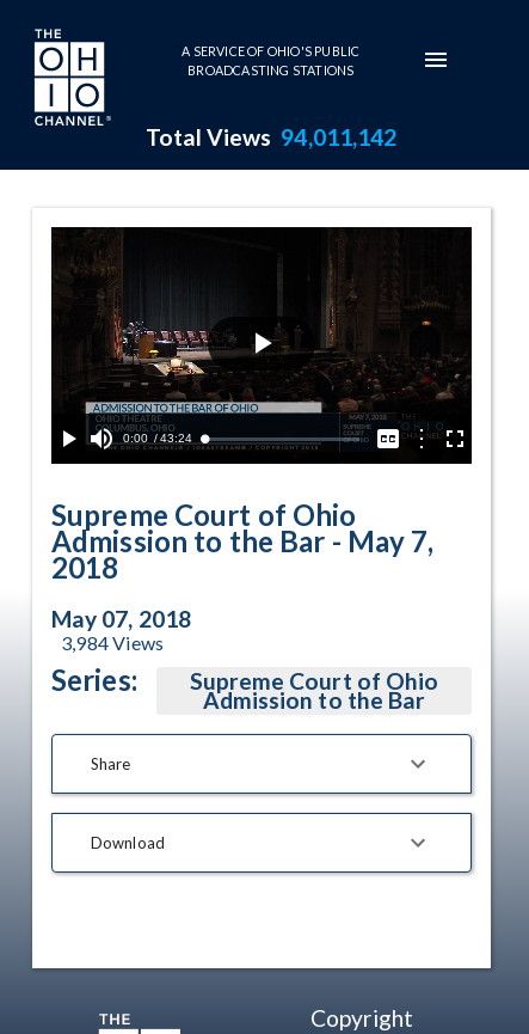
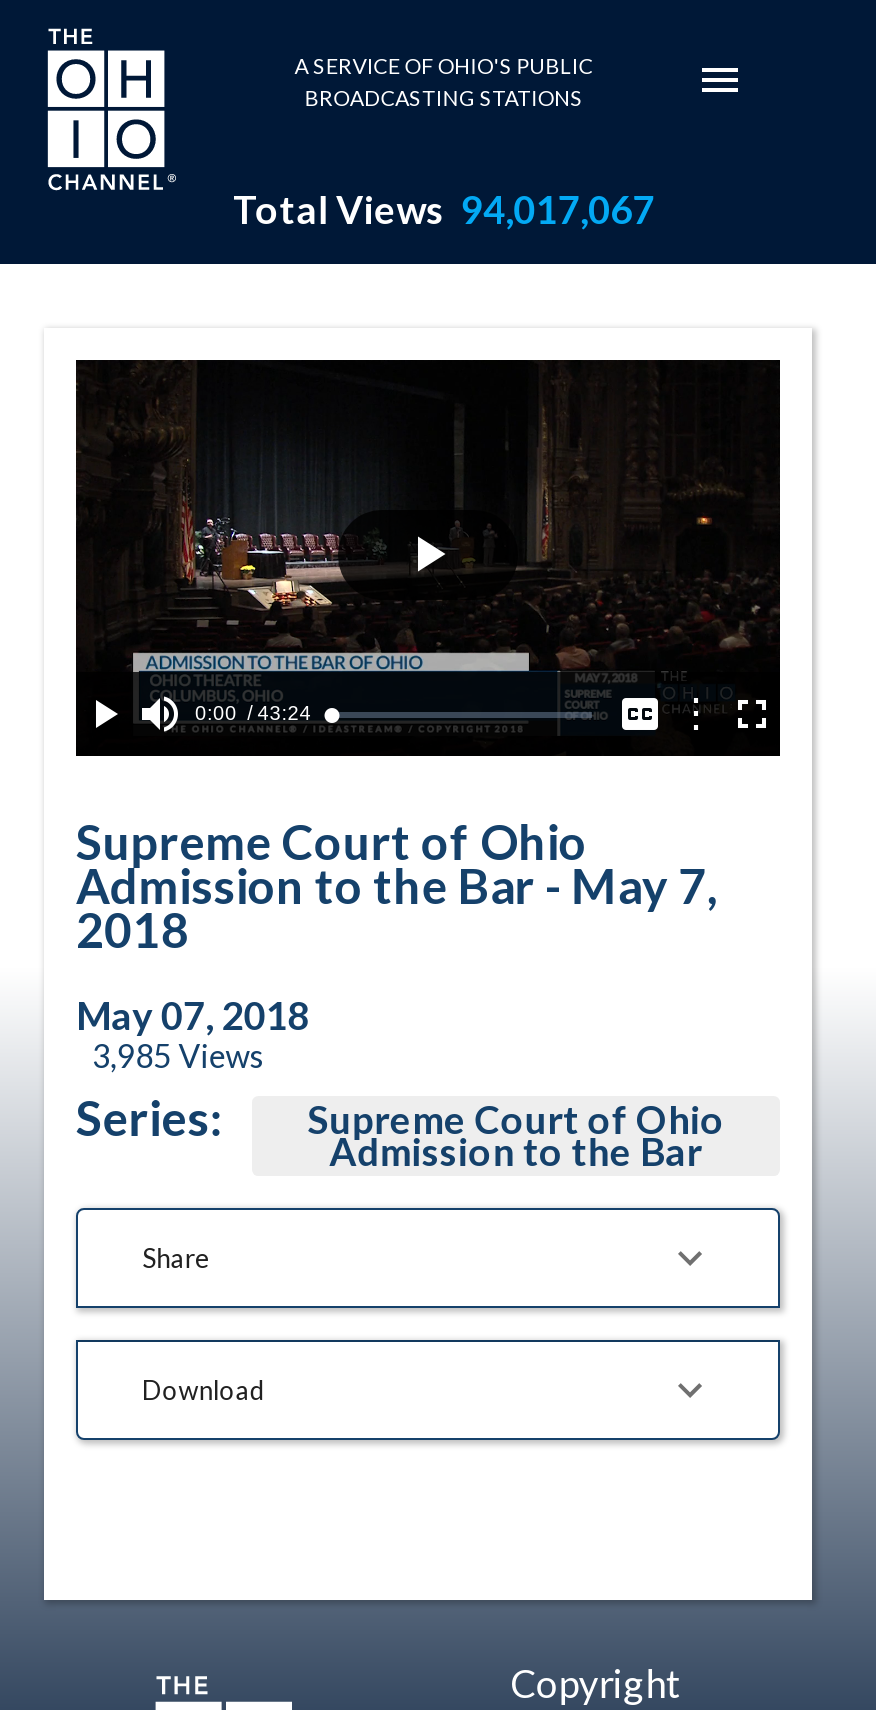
- Total Views 94,011,142
+ Total Views 94,017,067

- 3,984 Views
+ 3,985 Views
